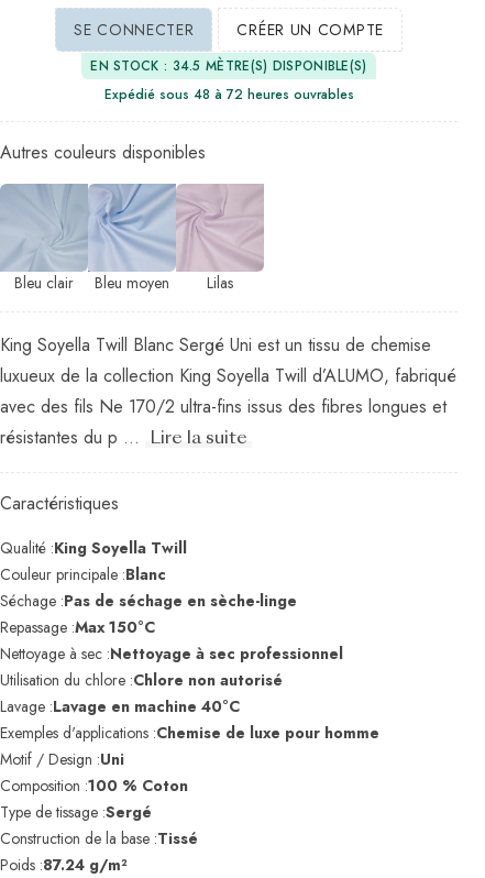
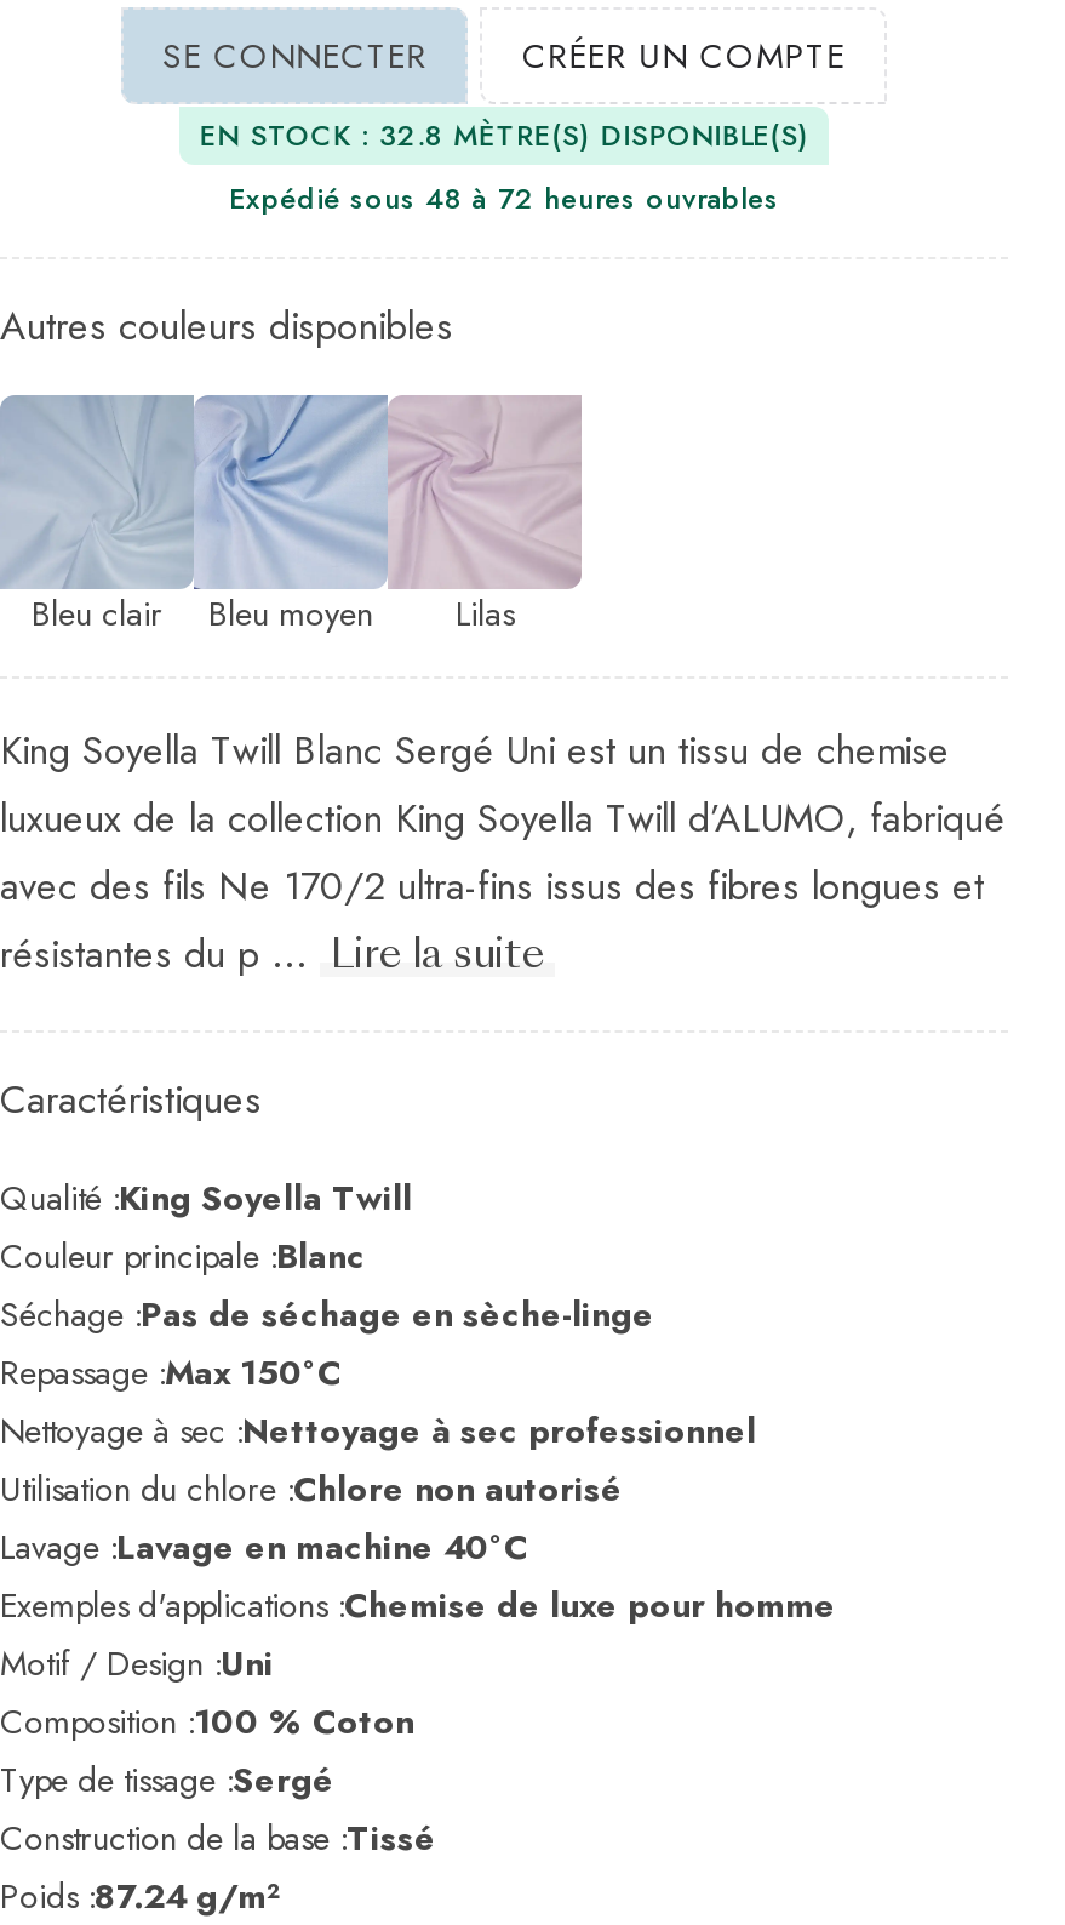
- EN STOCK : 34.5 MÈTRE(S) DISPONIBLE(S)
+ EN STOCK : 32.8 MÈTRE(S) DISPONIBLE(S)
